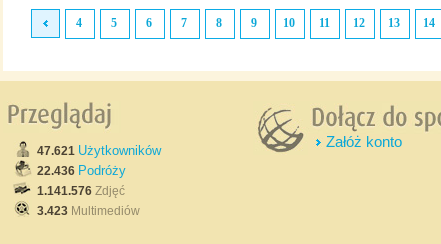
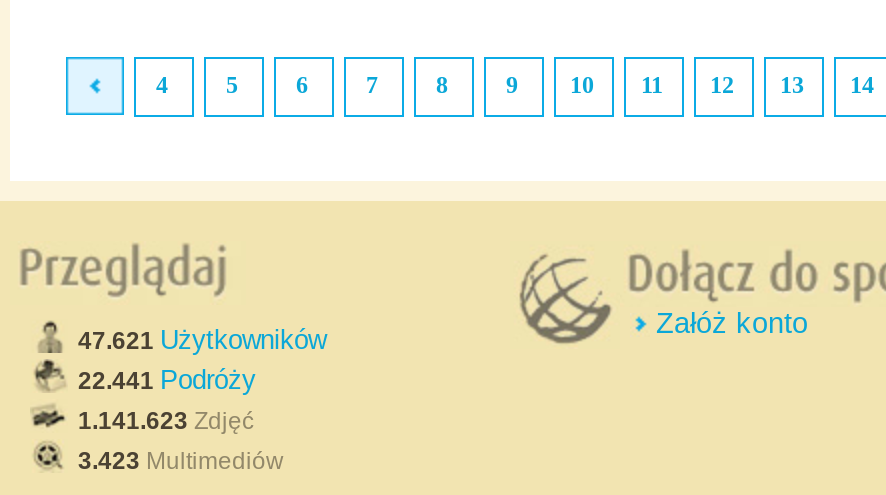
- 22.436 Podróży
+ 22.441 Podróży

- 1.141.576 Zdjęć
+ 1.141.623 Zdjęć
